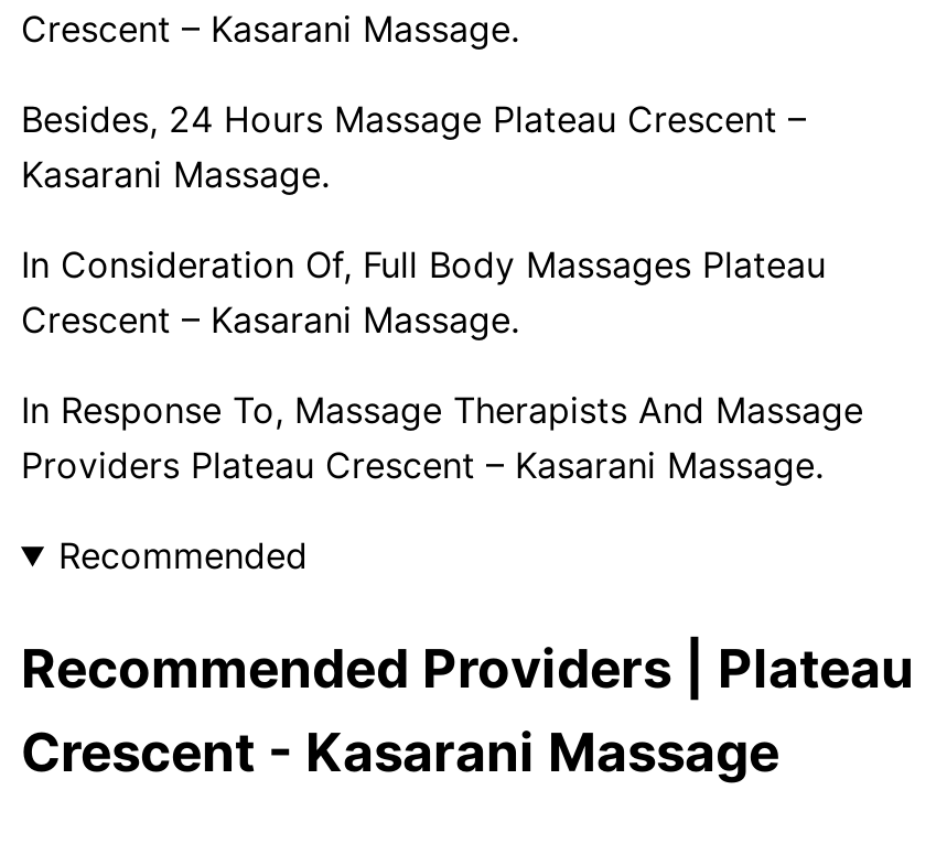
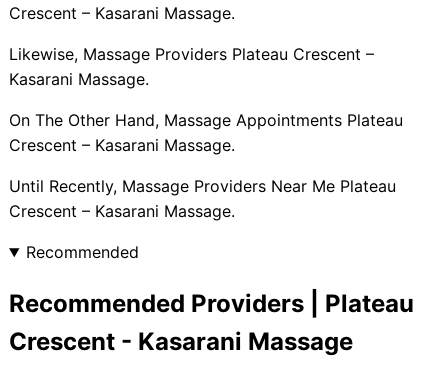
- Besides, 24 Hours Massage Plateau Crescent –
+ Likewise, Massage Providers Plateau Crescent –

- In Consideration Of, Full Body Massages Plateau
+ On The Other Hand, Massage Appointments Plateau

- In Response To, Massage Therapists And Massage
- Providers Plateau Crescent – Kasarani Massage.
+ Until Recently, Massage Providers Near Me Plateau
+ Crescent – Kasarani Massage.
